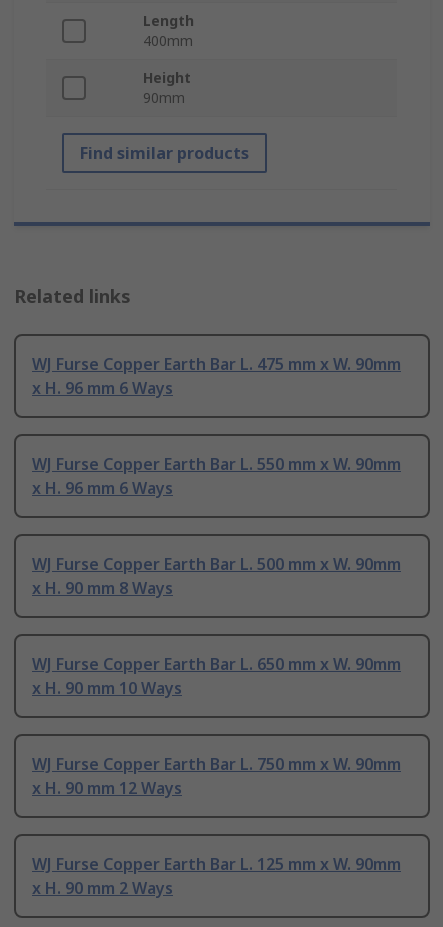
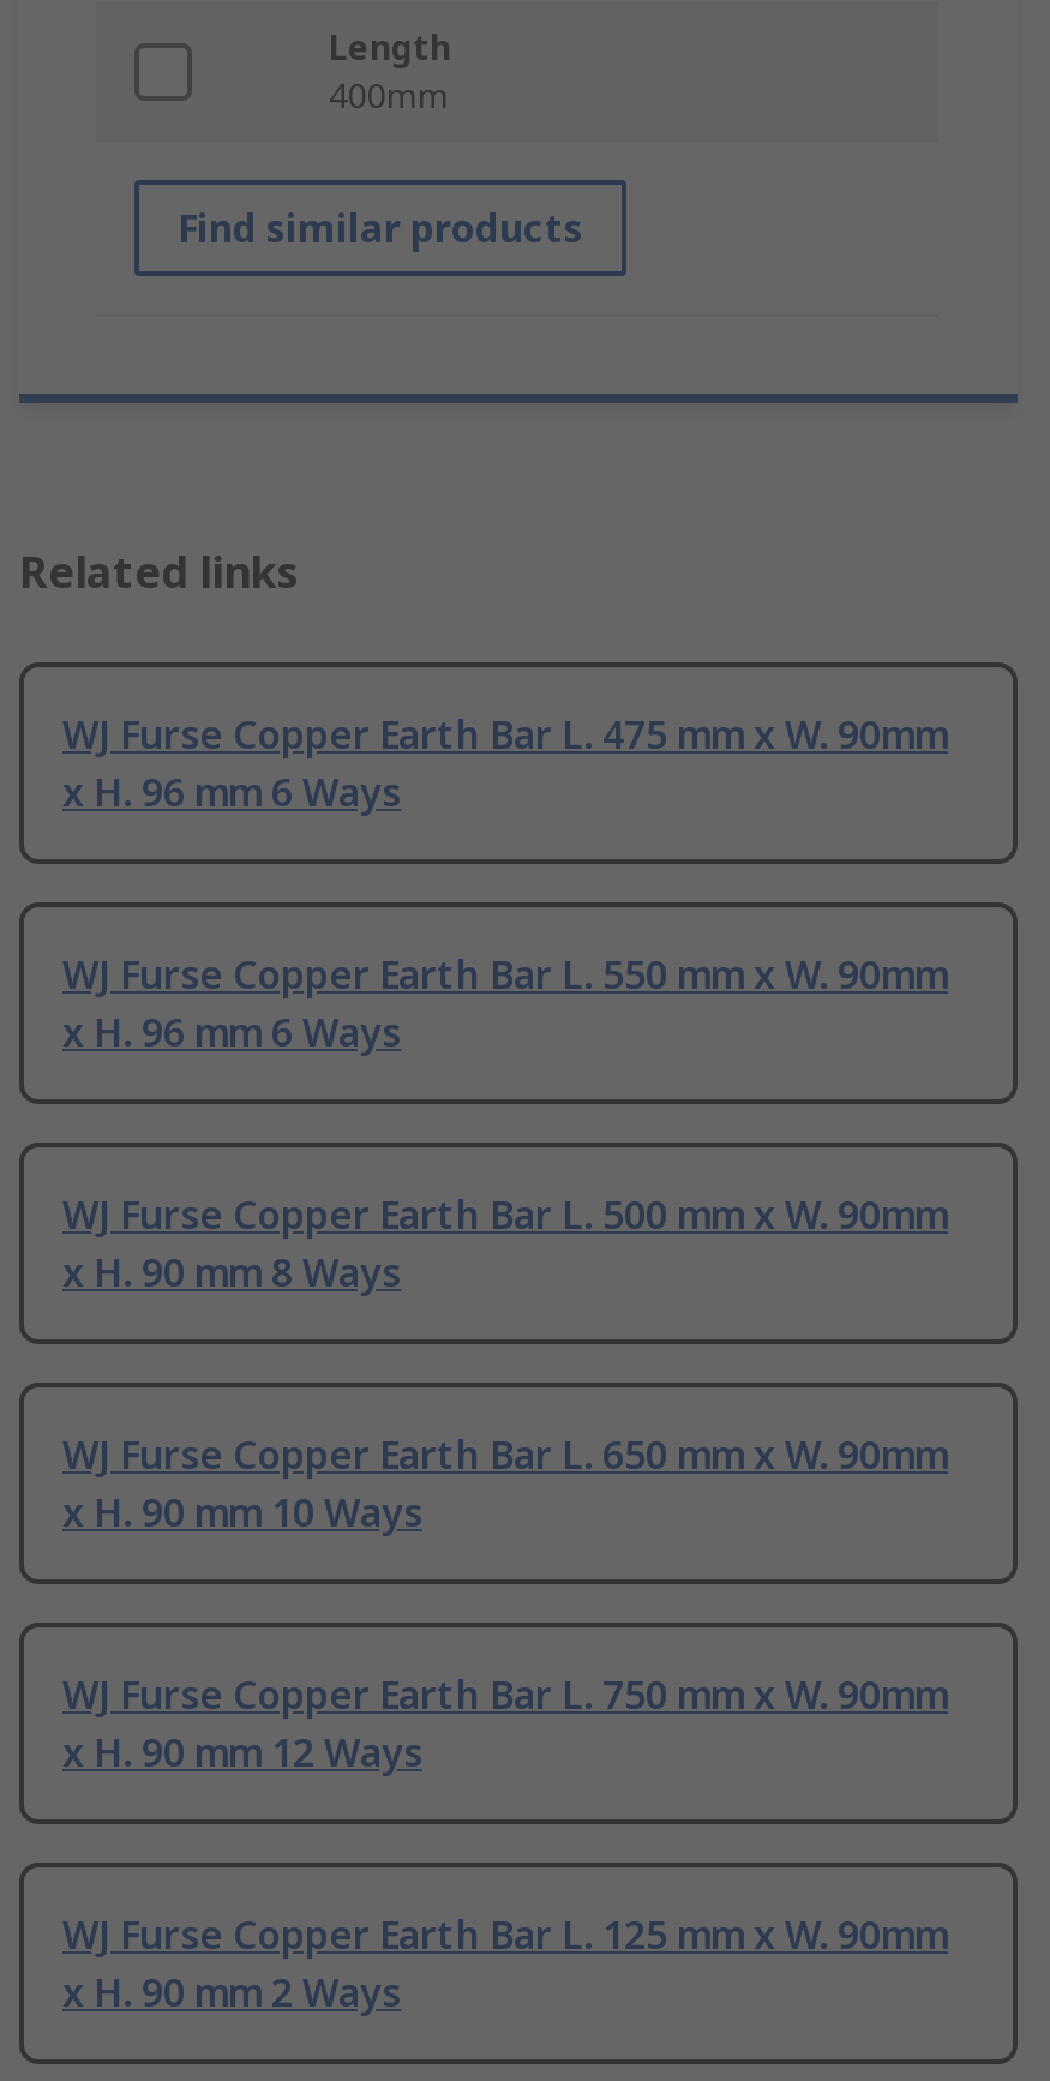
- Height
- 90mm
